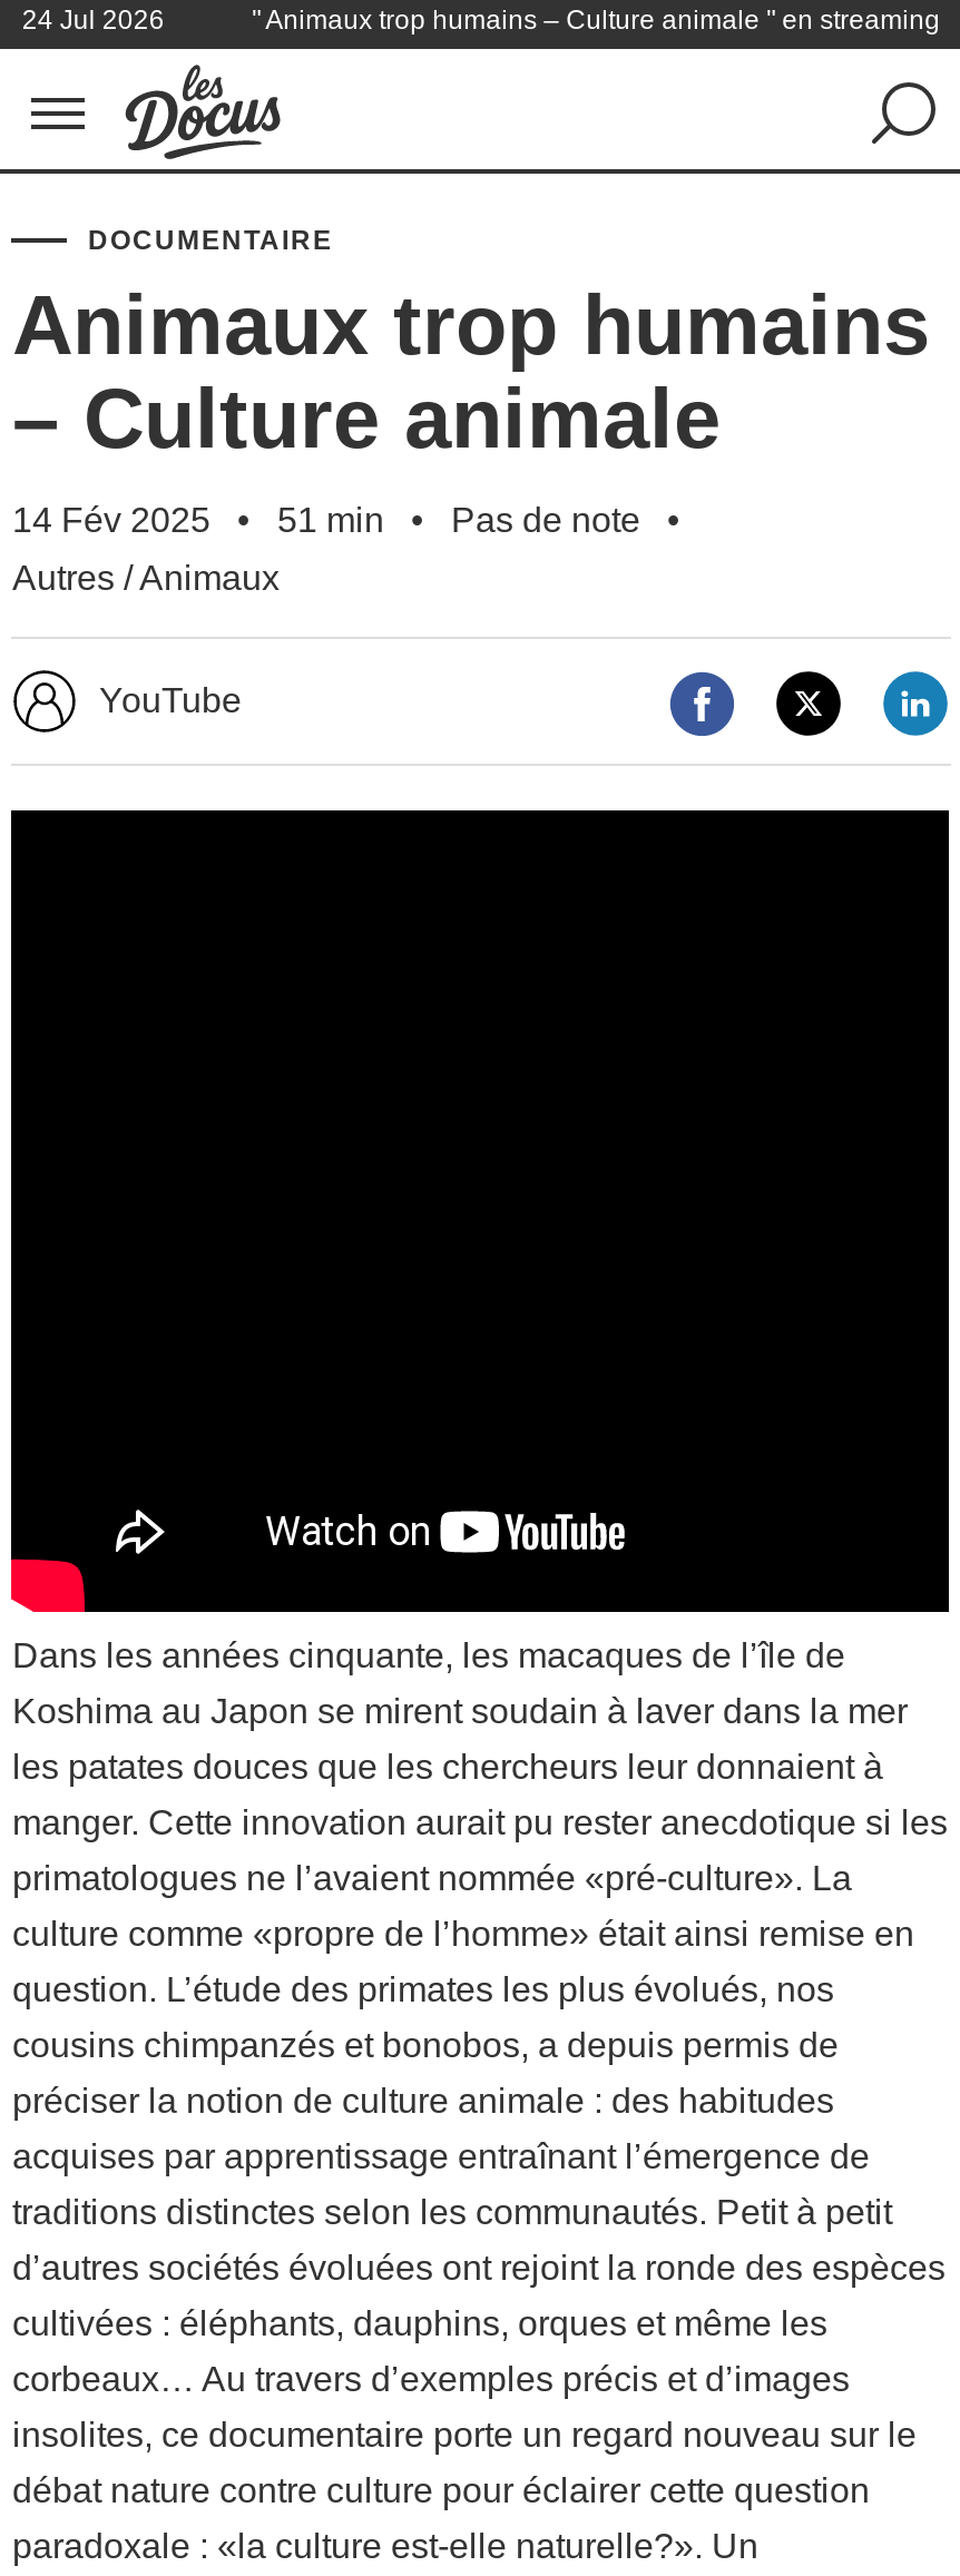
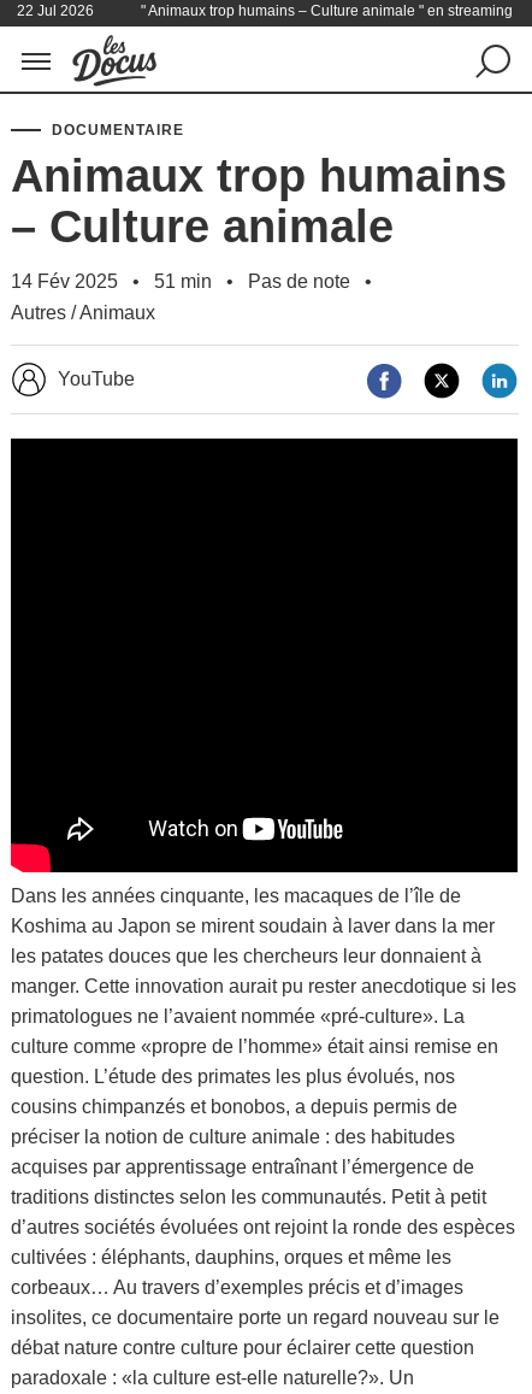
- 24 Jul 2026
+ 22 Jul 2026
